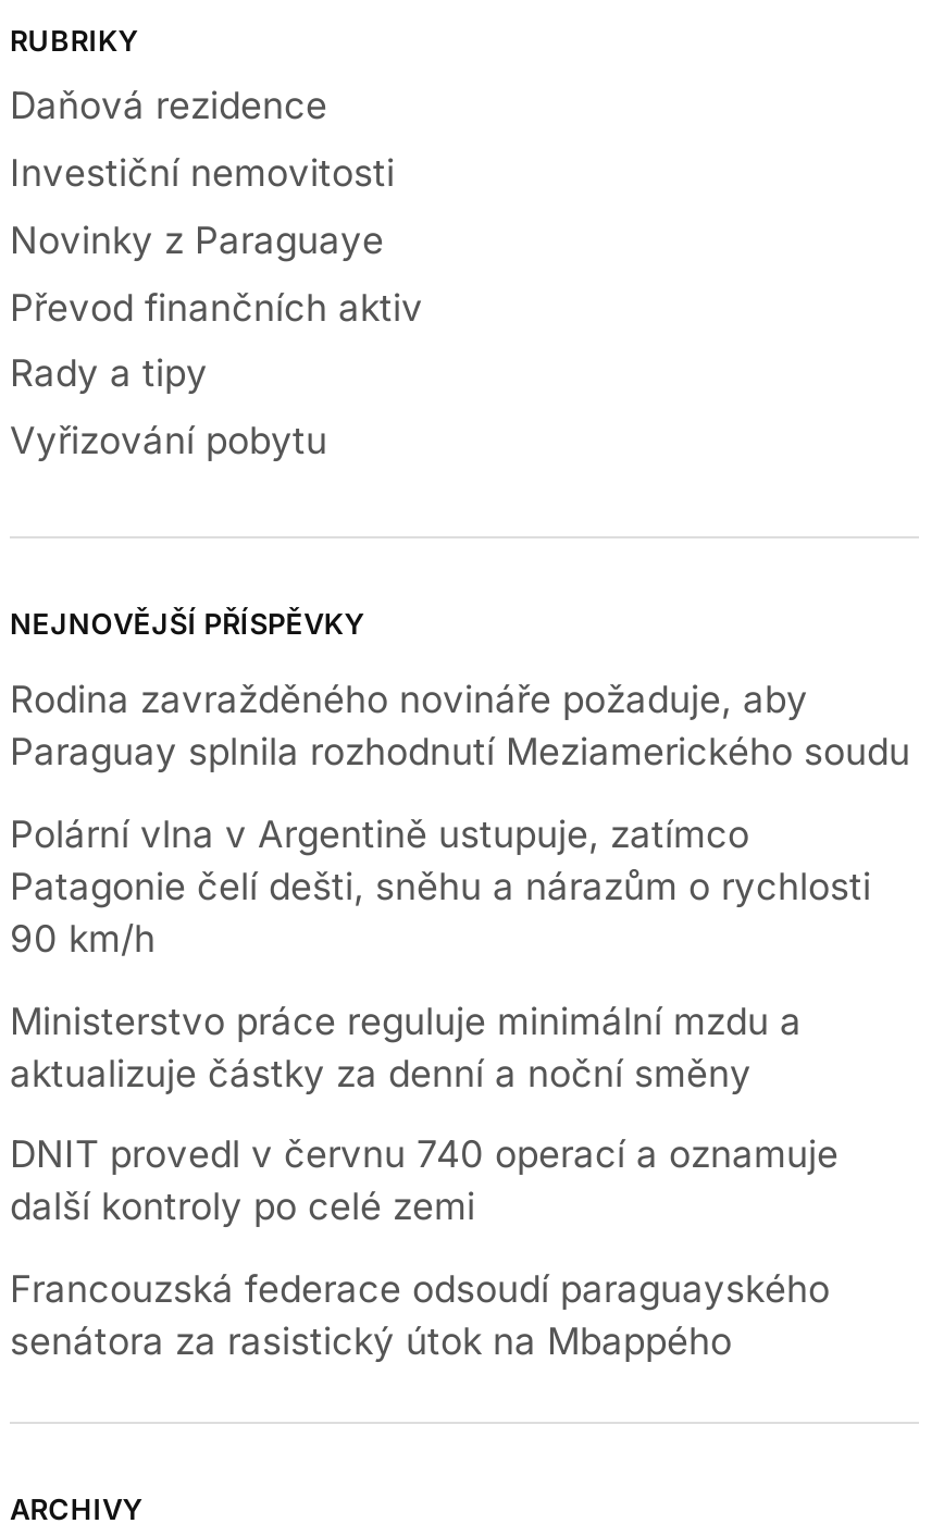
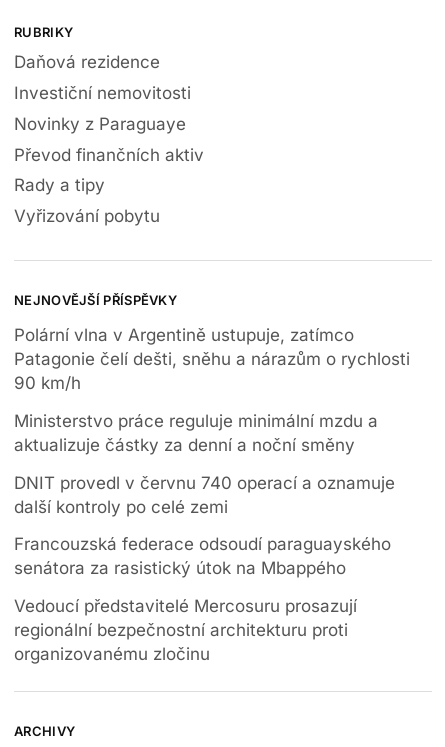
- Rodina zavražděného novináře požaduje, aby
- Paraguay splnila rozhodnutí Meziamerického soudu

moved up: Polární vlna v Argentině ustupuje, zatímco | Patagonie čelí dešti, sněhu a nárazům o rychlosti | 90 km/h | ... | Francouzská federace odsoudí paraguayského | senátora za rasistický útok na Mbappého

+ Vedoucí představitelé Mercosuru prosazují
+ regionální bezpečnostní architekturu proti
+ organizovanému zločinu
